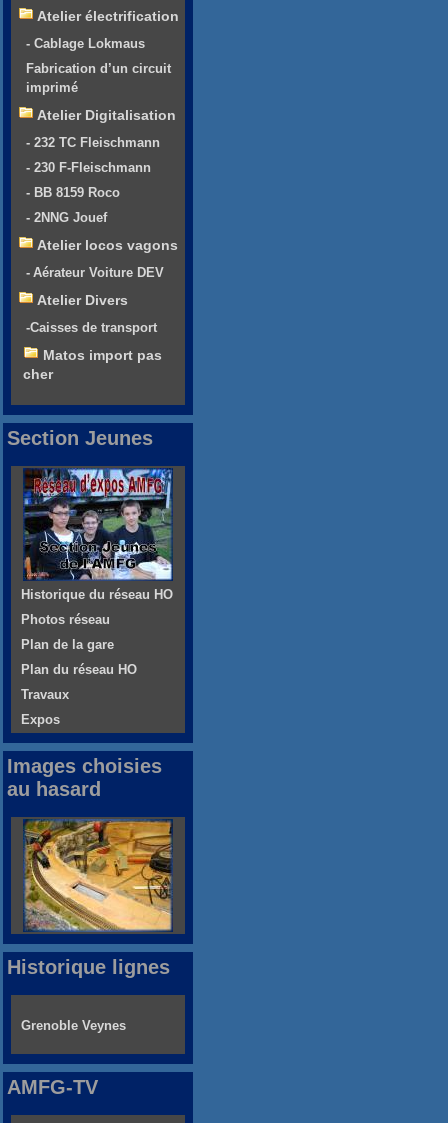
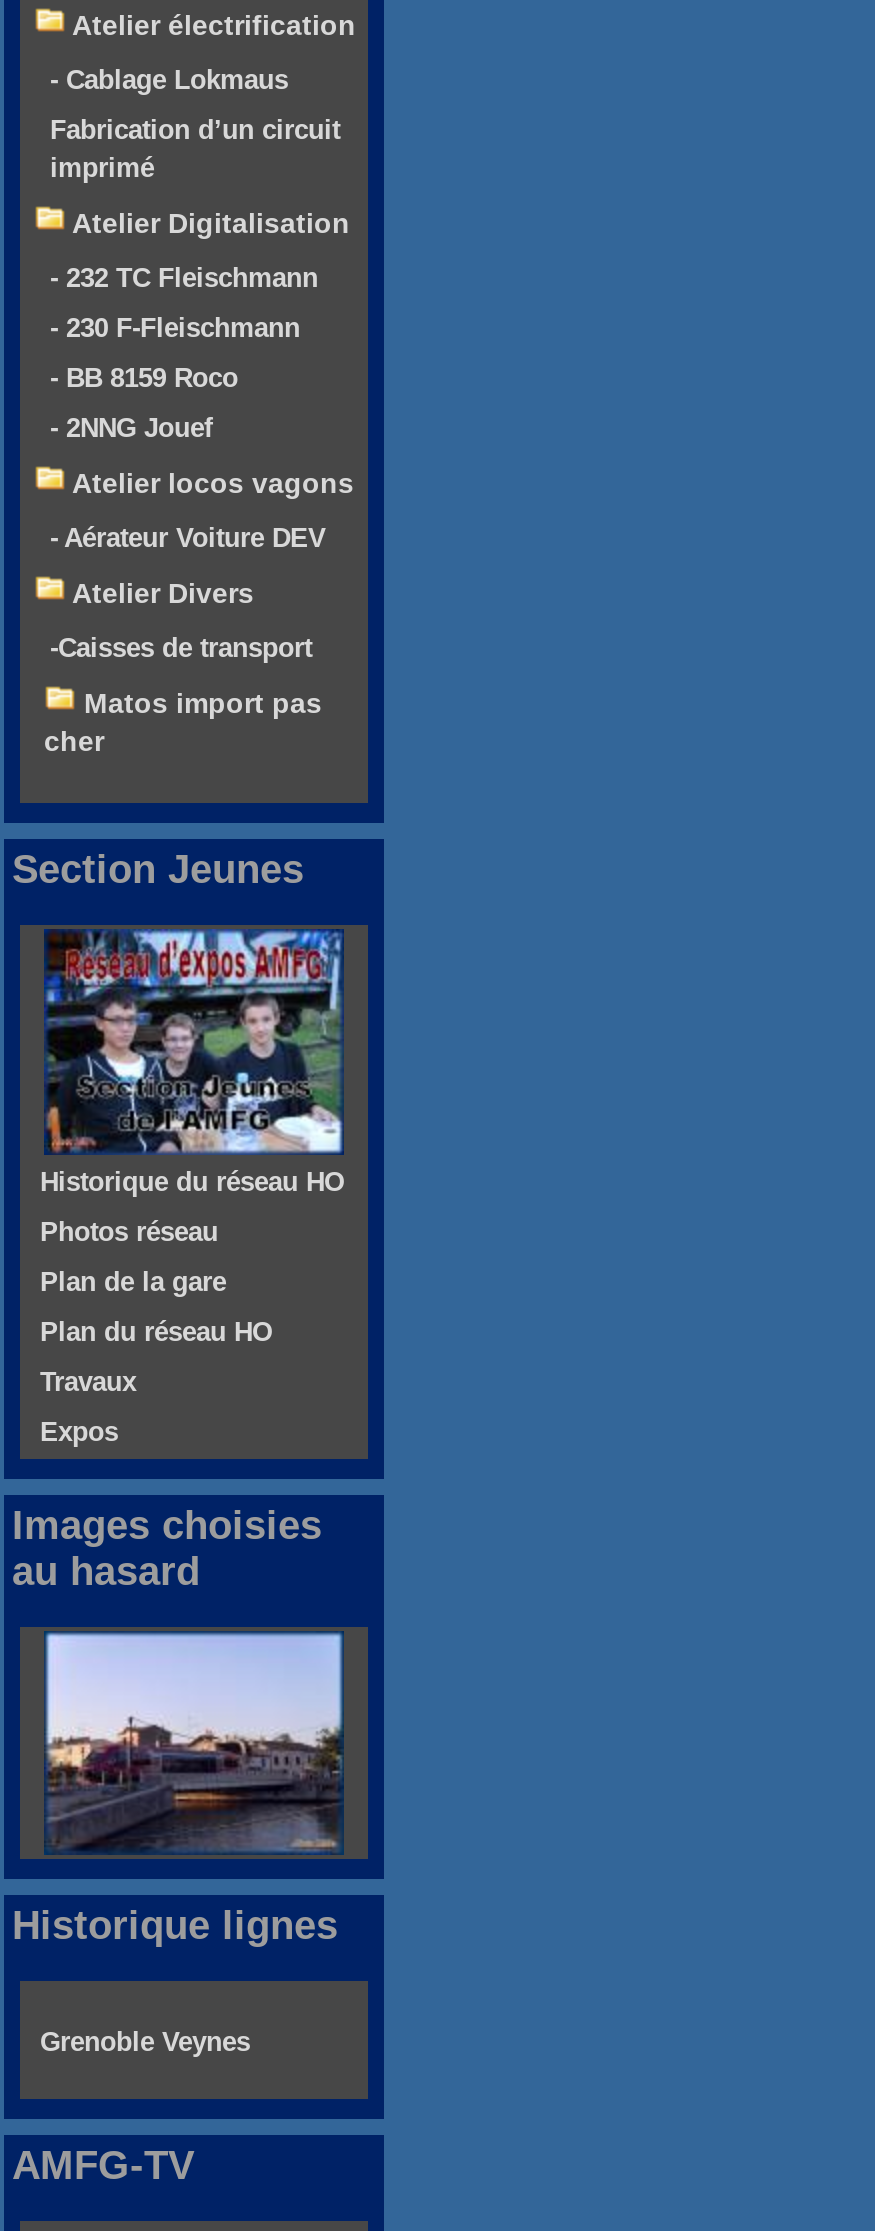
- [image]
+ [image]
